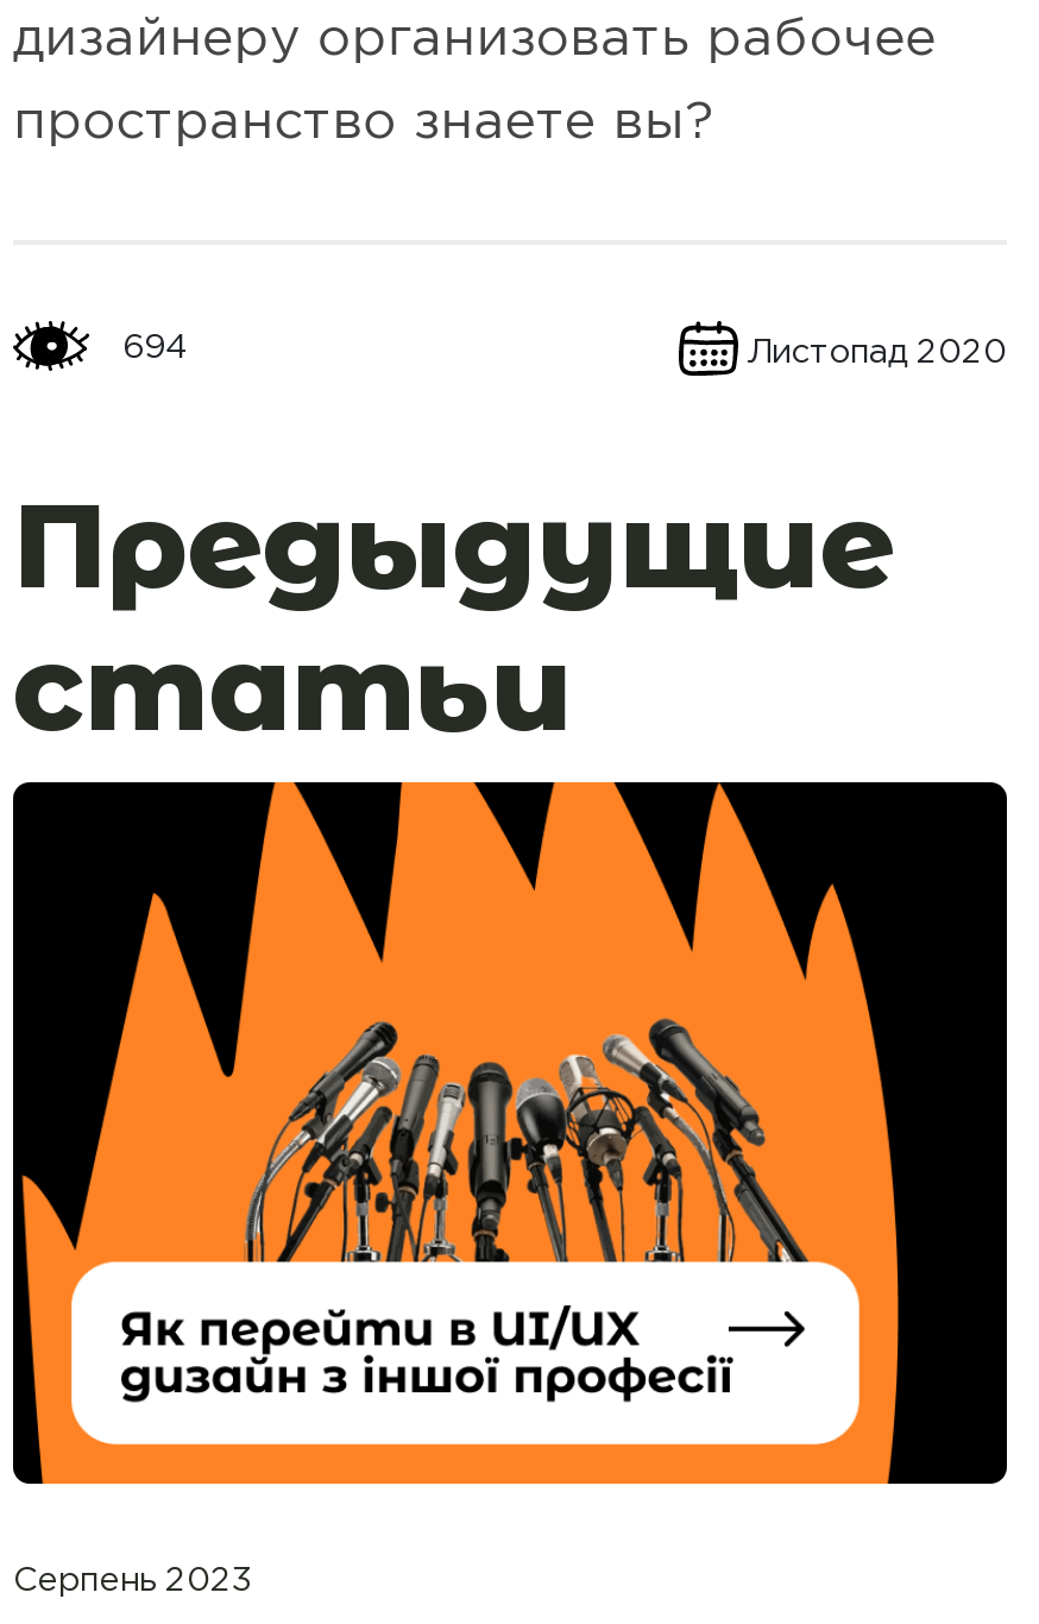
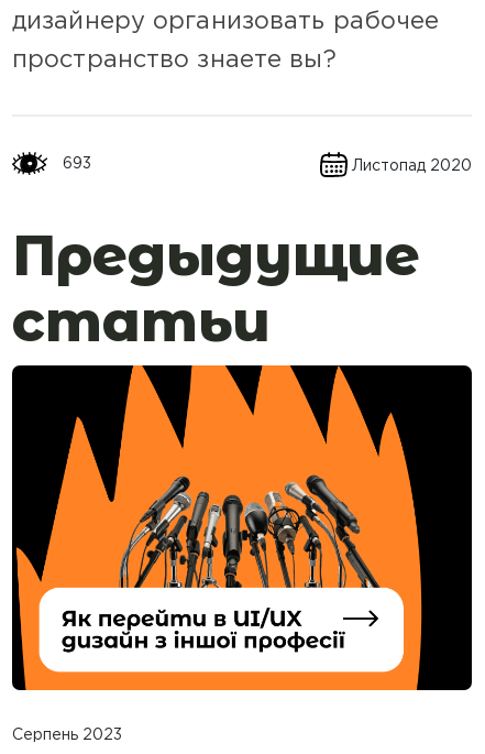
- 694
+ 693
